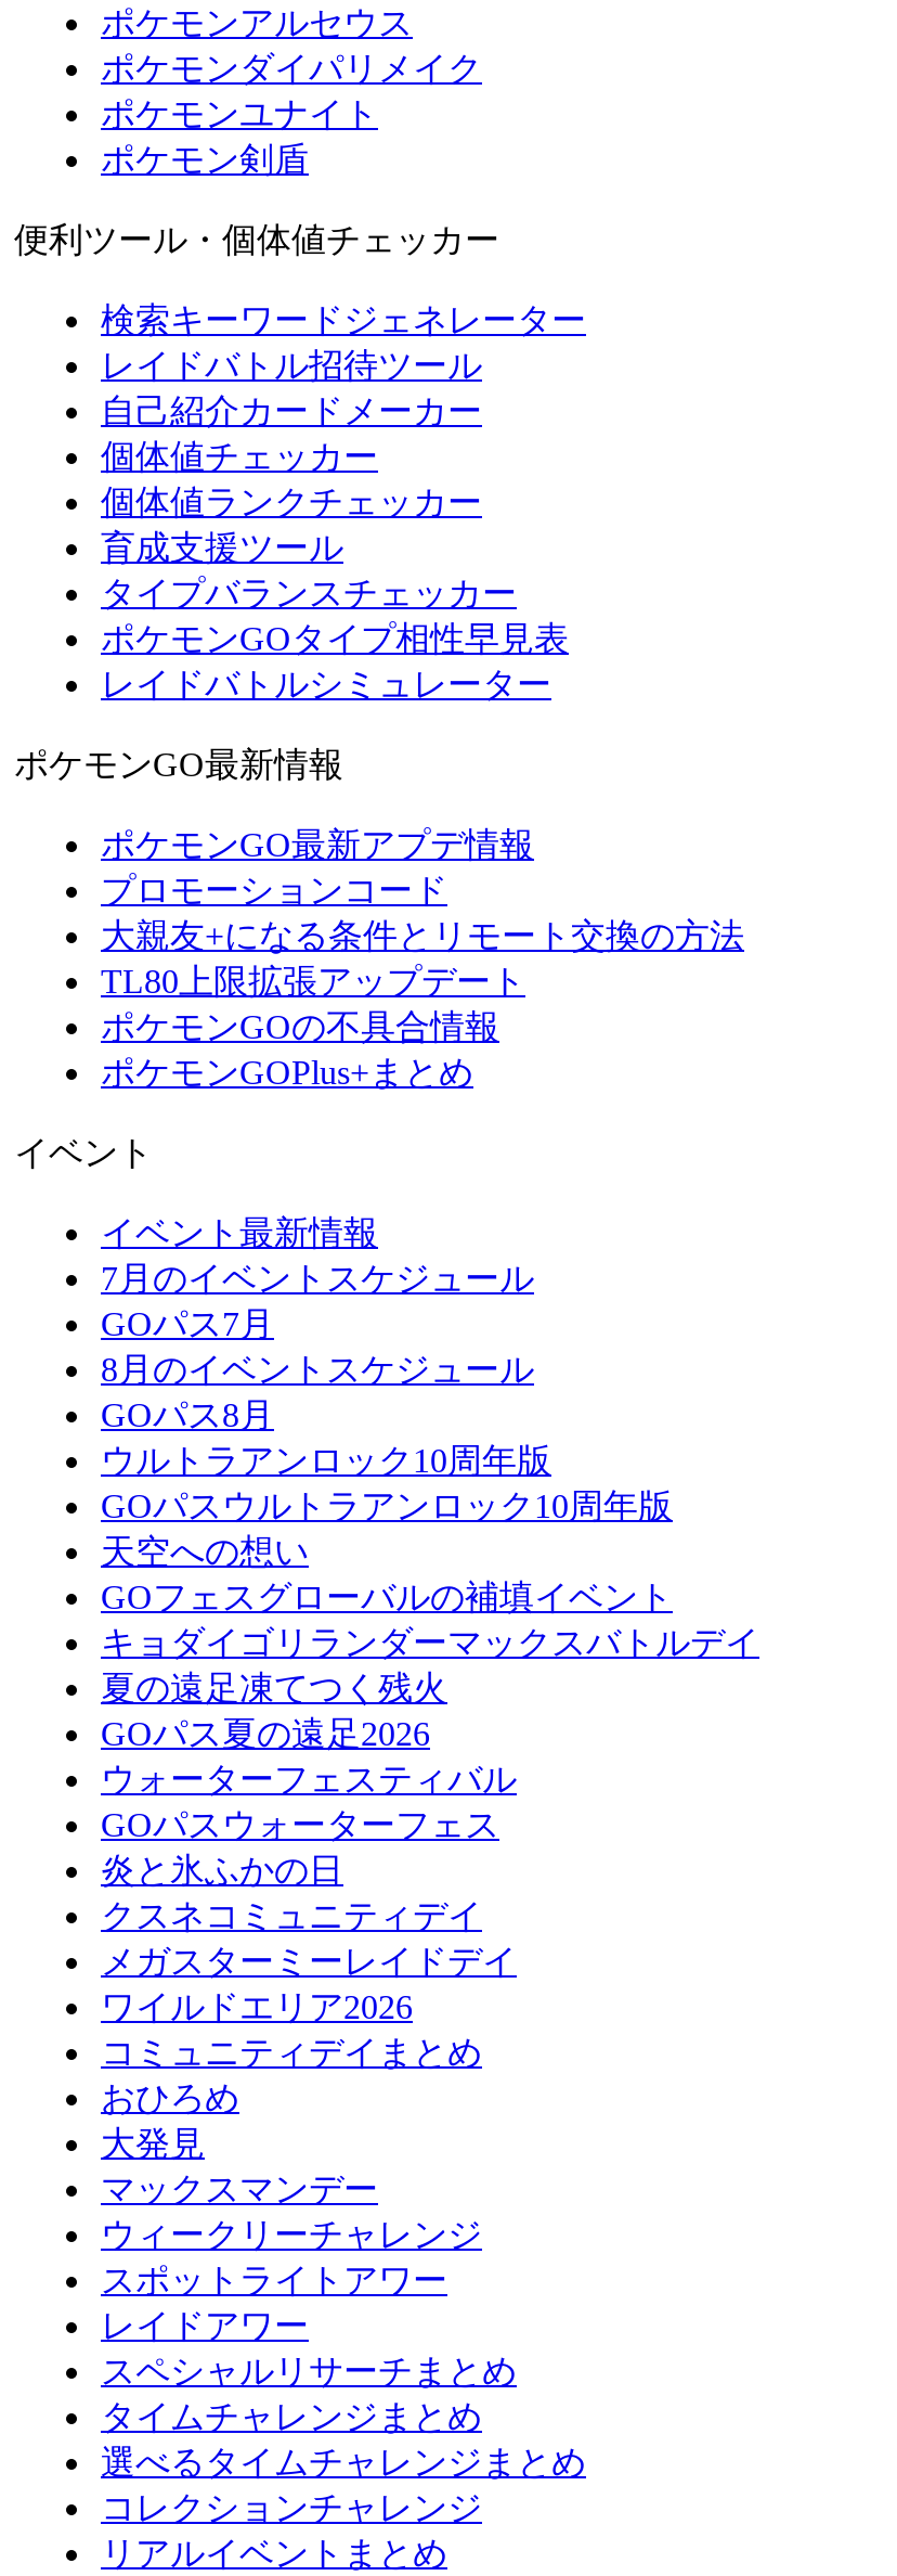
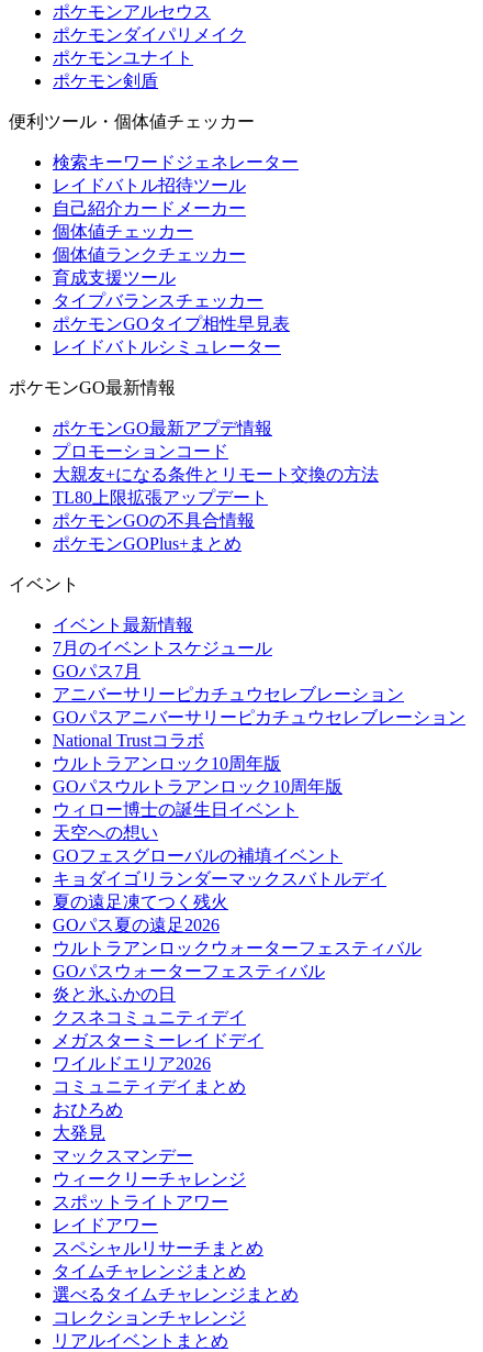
- 8月のイベントスケジュール
- GOパス8月
+ アニバーサリーピカチュウセレブレーション
+ GOパスアニバーサリーピカチュウセレブレーション
+ National Trustコラボ

+ ウィロー博士の誕生日イベント

- ウォーターフェスティバル
- GOパスウォーターフェス
+ ウルトラアンロックウォーターフェスティバル
+ GOパスウォーターフェスティバル
